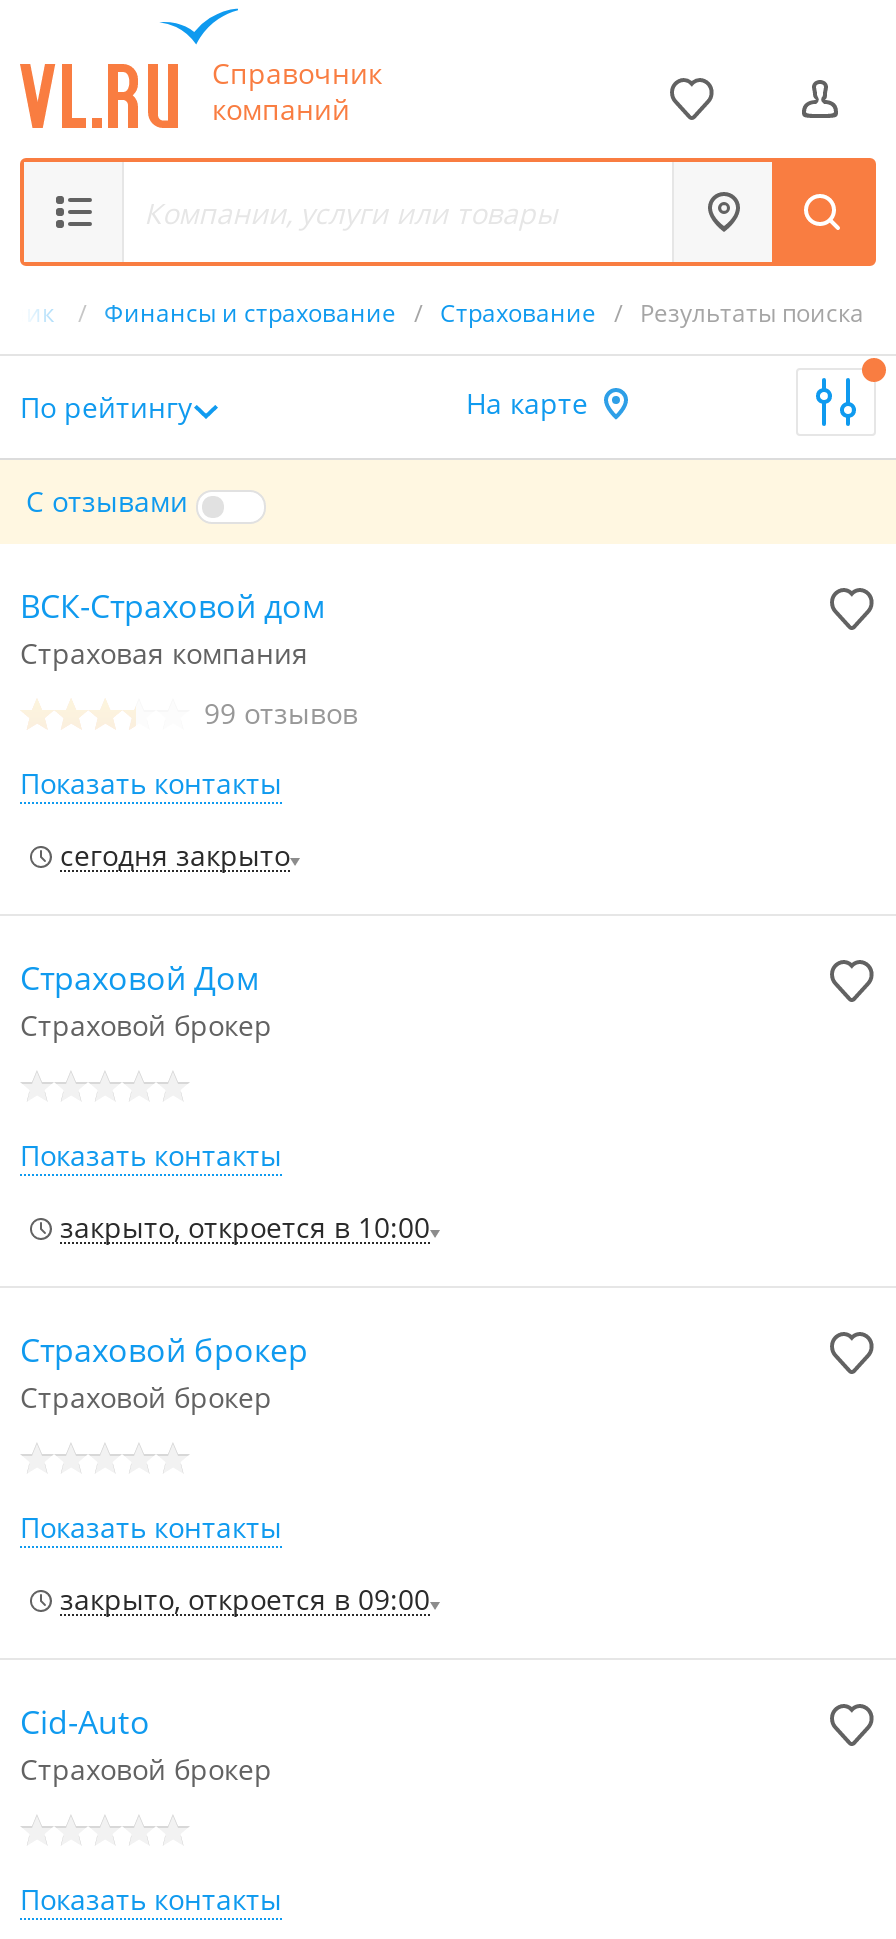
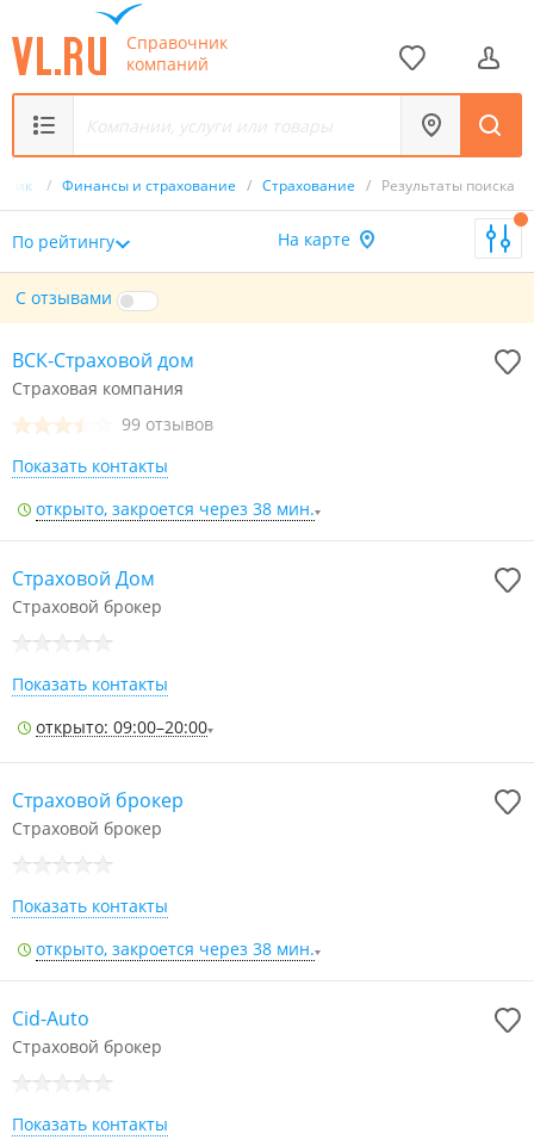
- сегодня закрыто
+ открыто, закроется через 38 мин.

- закрыто, откроется в 10:00
+ открыто: 09:00–20:00

- закрыто, откроется в 09:00
+ открыто, закроется через 38 мин.
